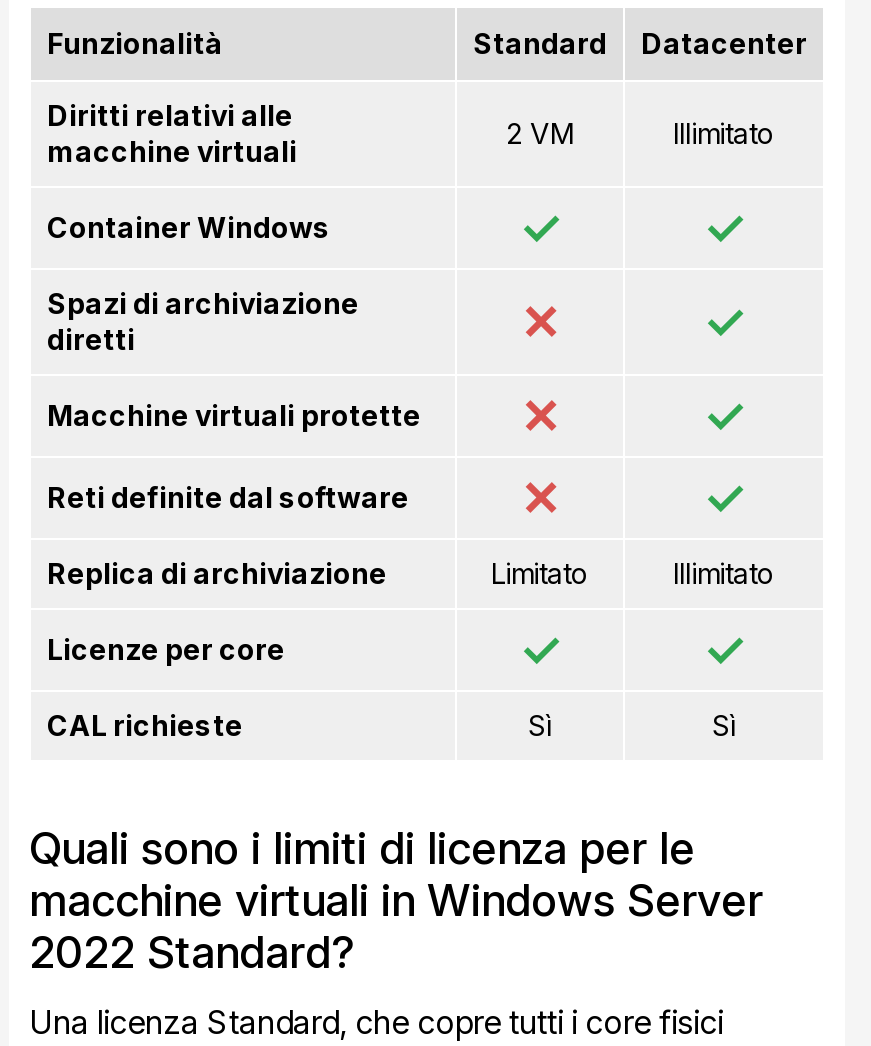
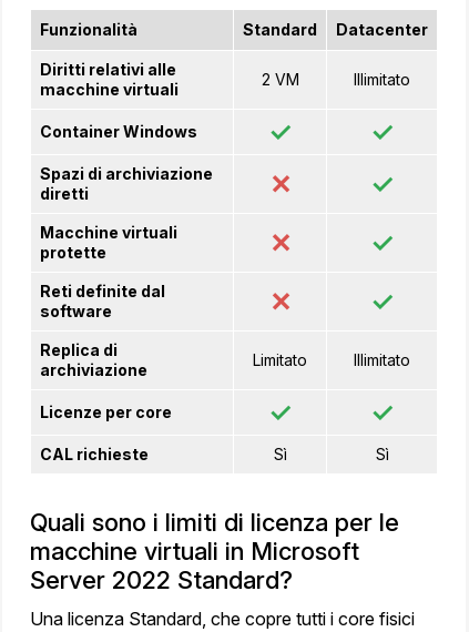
- macchine virtuali in Windows Server
- 2022 Standard?
+ macchine virtuali in Microsoft
+ Server 2022 Standard?
